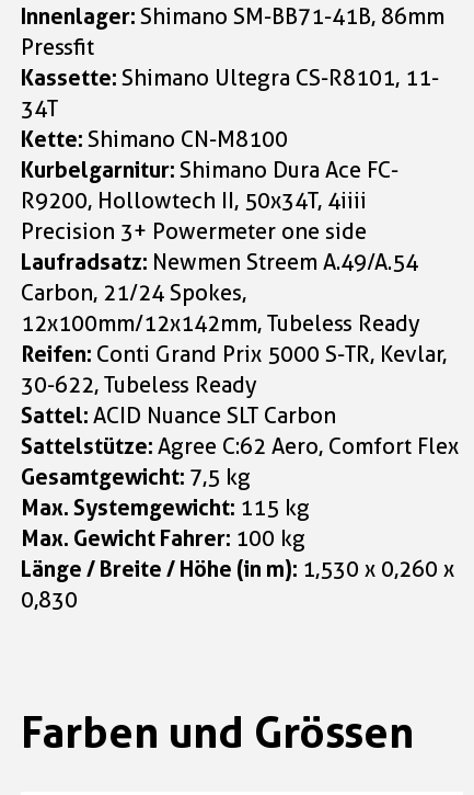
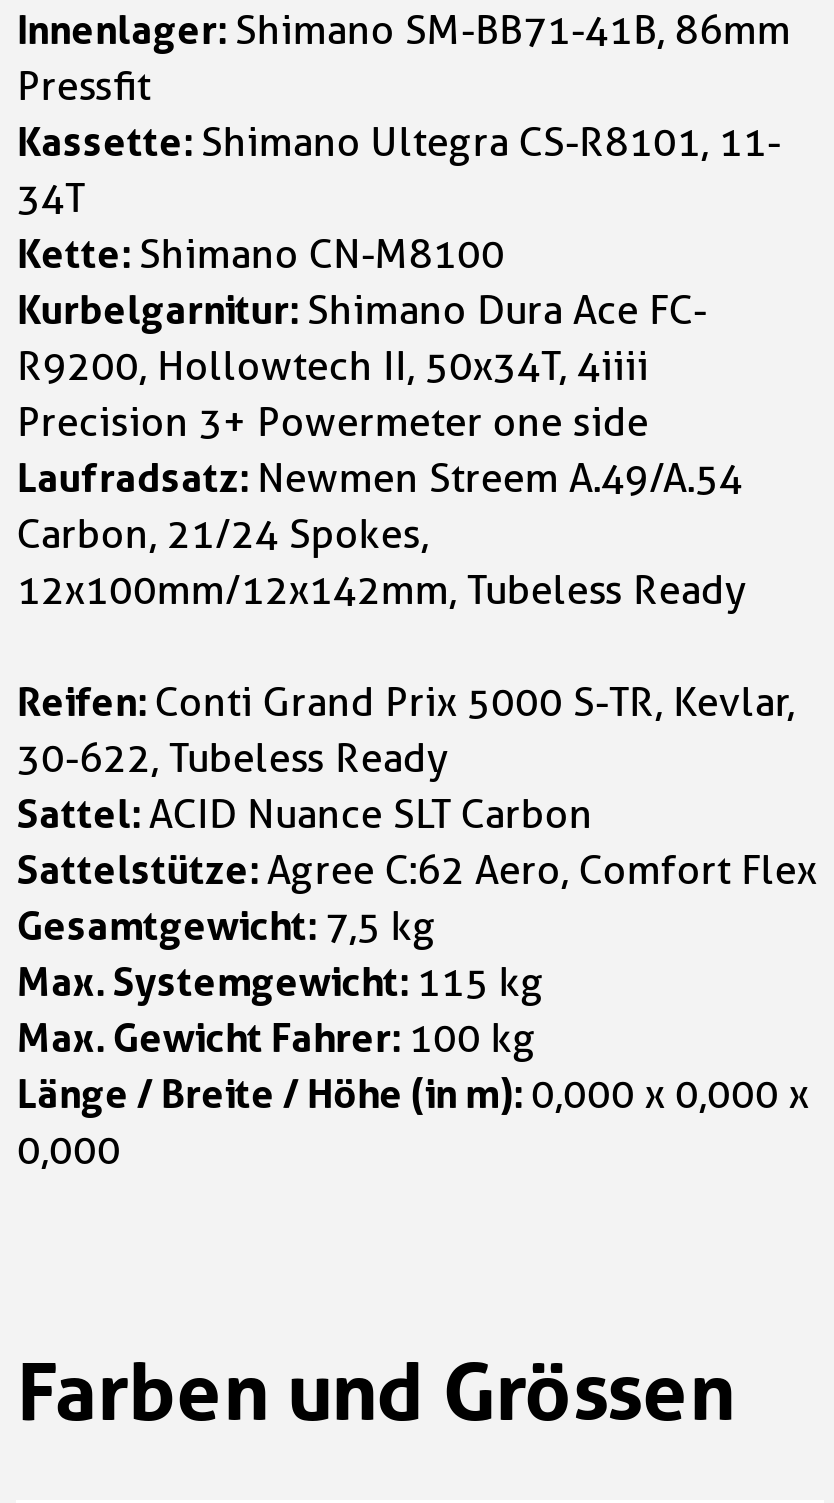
- Länge / Breite / Höhe (in m): 1,530 x 0,260 x
+ Länge / Breite / Höhe (in m): 0,000 x 0,000 x

- 0,830
+ 0,000
